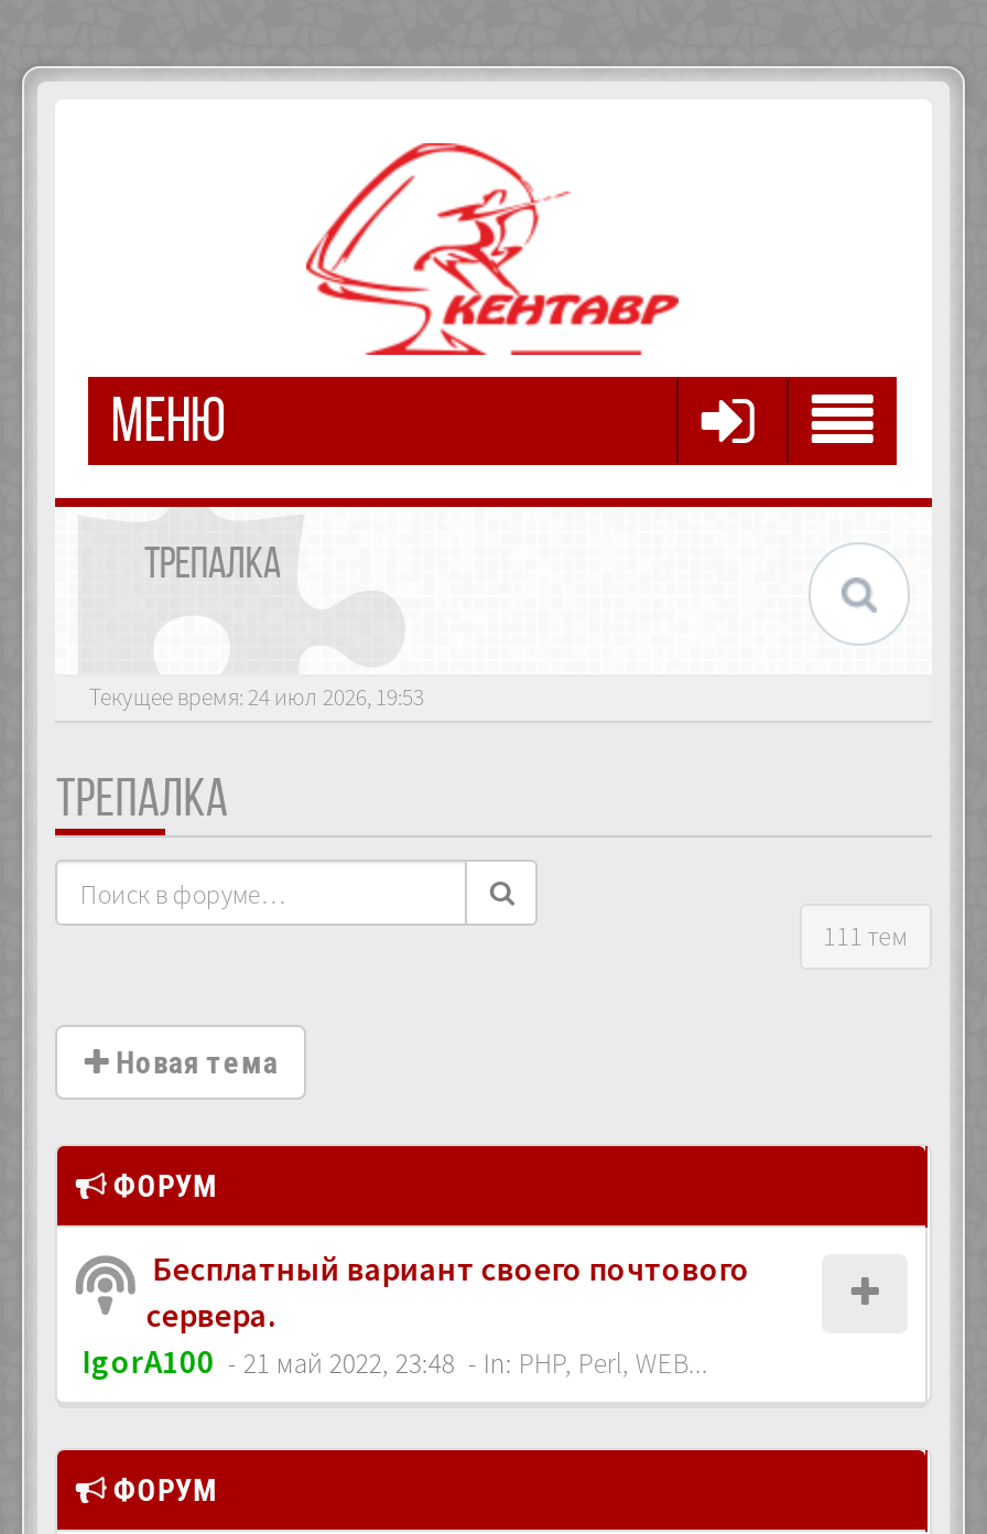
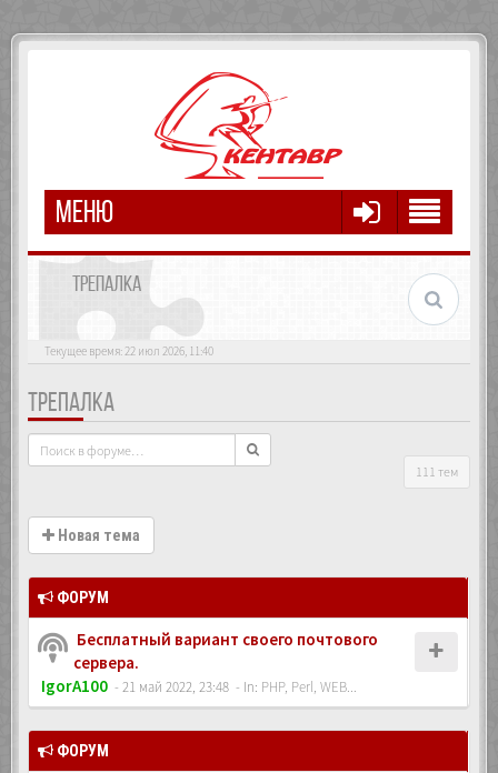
- Текущее время: 24 июл 2026, 19:53
+ Текущее время: 22 июл 2026, 11:40
